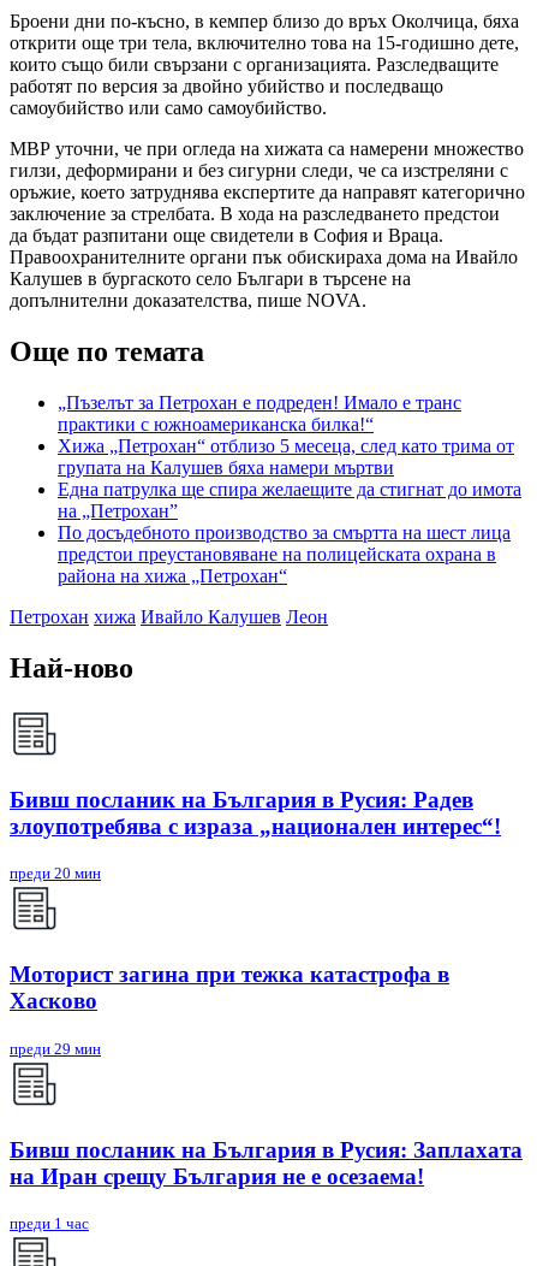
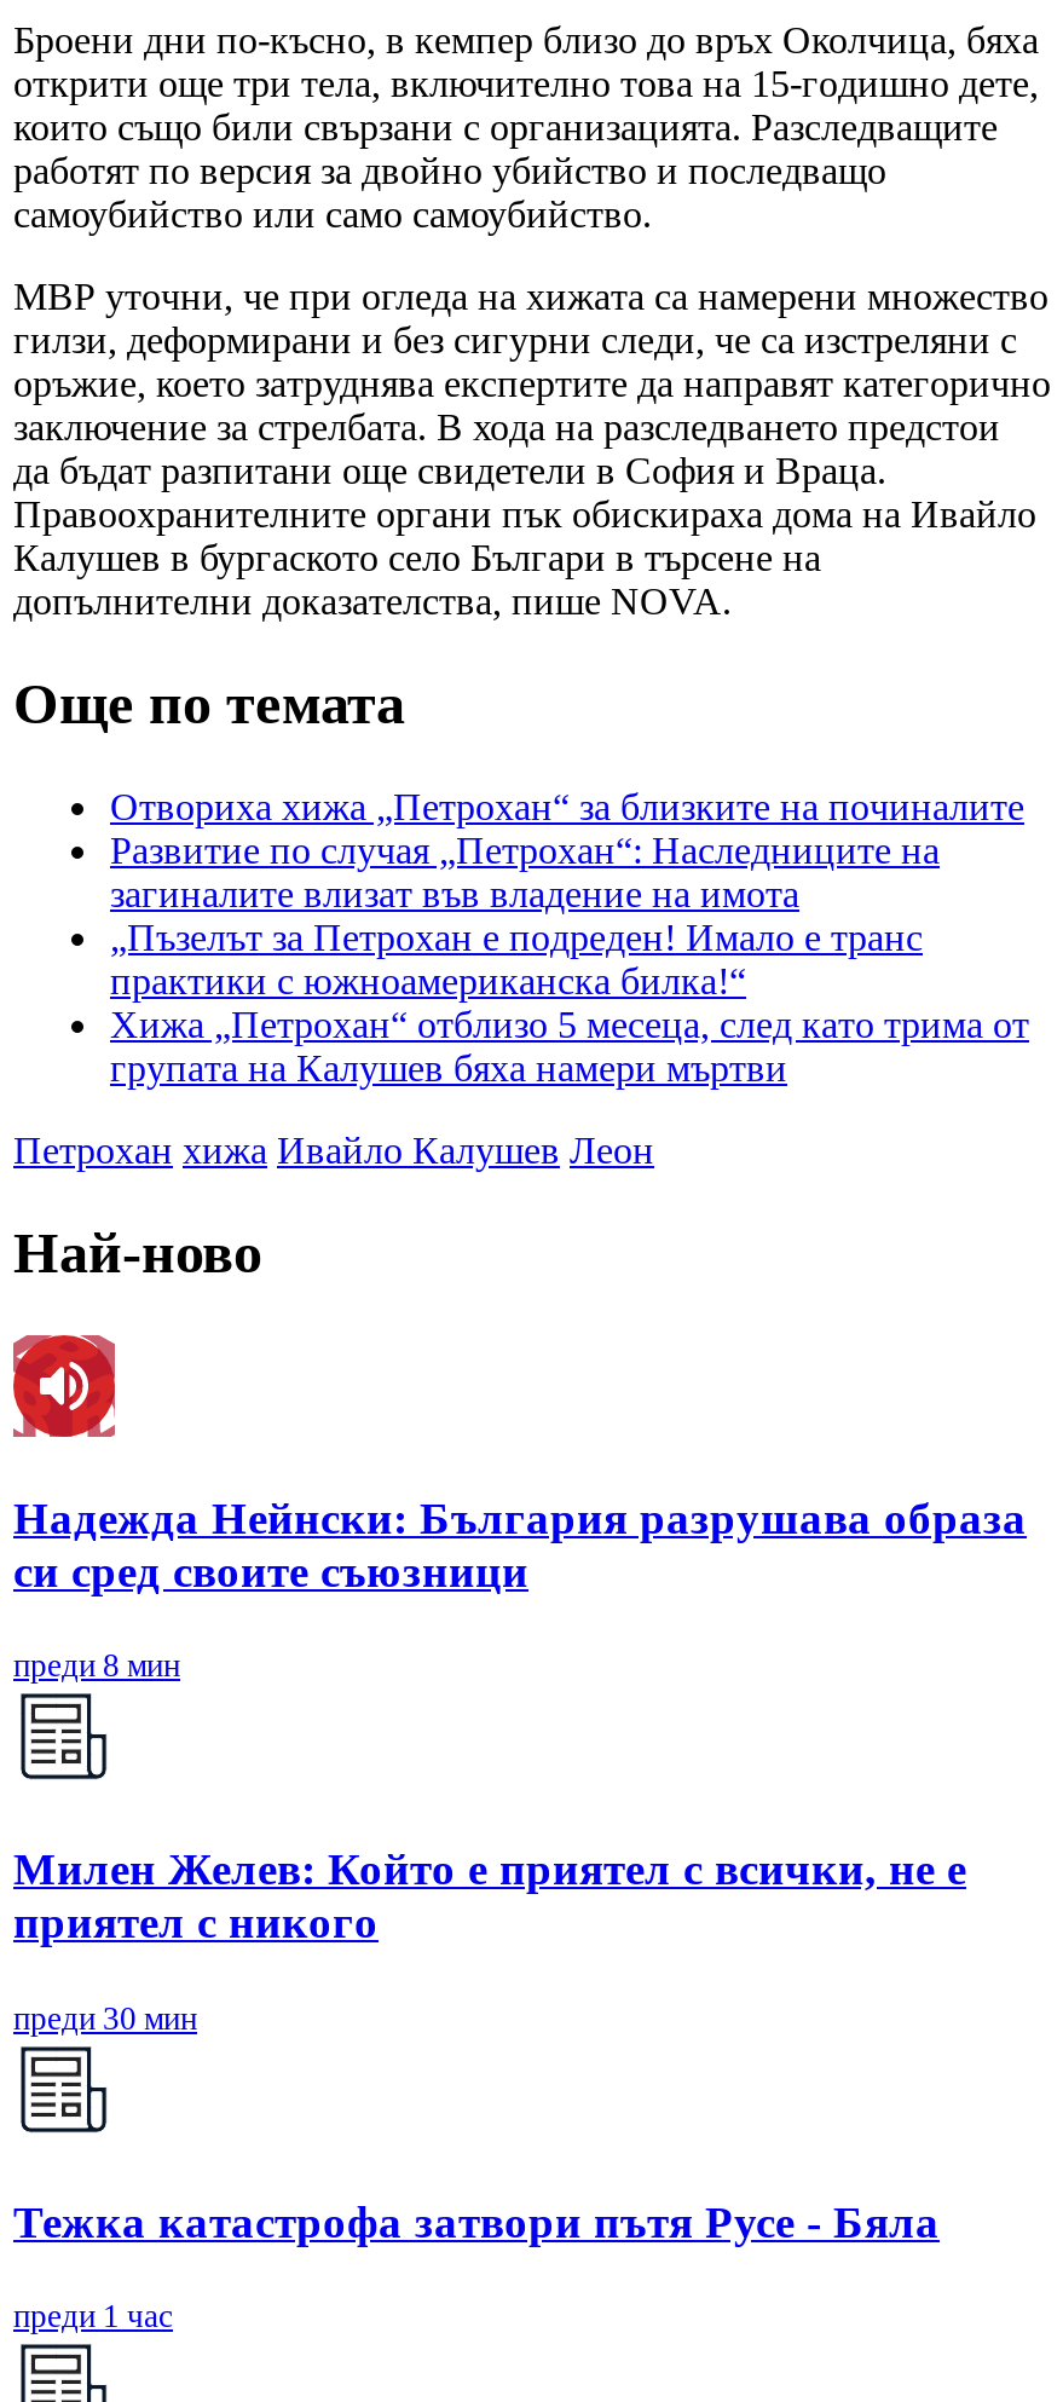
+ Отвориха хижа „Петрохан“ за близките на починалите
+ Развитие по случая „Петрохан“: Наследниците на
+ загиналите влизат във владение на имота

moved down: „Пъзелът за Петрохан е подреден! Имало е транс | практики с южноамериканска билка!“ | Хижа „Петрохан“ отблизо 5 месеца, след като трима от | групата на Калушев бяха намери мъртви

- Една патрулка ще спира желаещите да стигнат до имота
- на „Петрохан”
- По досъдебното производство за смъртта на шест лица
- предстои преустановяване на полицейската охрана в
- района на хижа „Петрохан“

- [image]
- Бивш посланик на България в Русия: Радев
- злоупотребява с израза „национален интерес“!
+ [image]
+ Надежда Нейнски: България разрушава образа
+ си сред своите съюзници

- преди 20 мин
+ преди 8 мин

- Моторист загина при тежка катастрофа в
- Хасково
+ Милен Желев: Който е приятел с всички, не е
+ приятел с никого

- преди 29 мин
+ преди 30 мин

- Бивш посланик на България в Русия: Заплахата
- на Иран срещу България не е осезаема!
+ Тежка катастрофа затвори пътя Русе - Бяла
